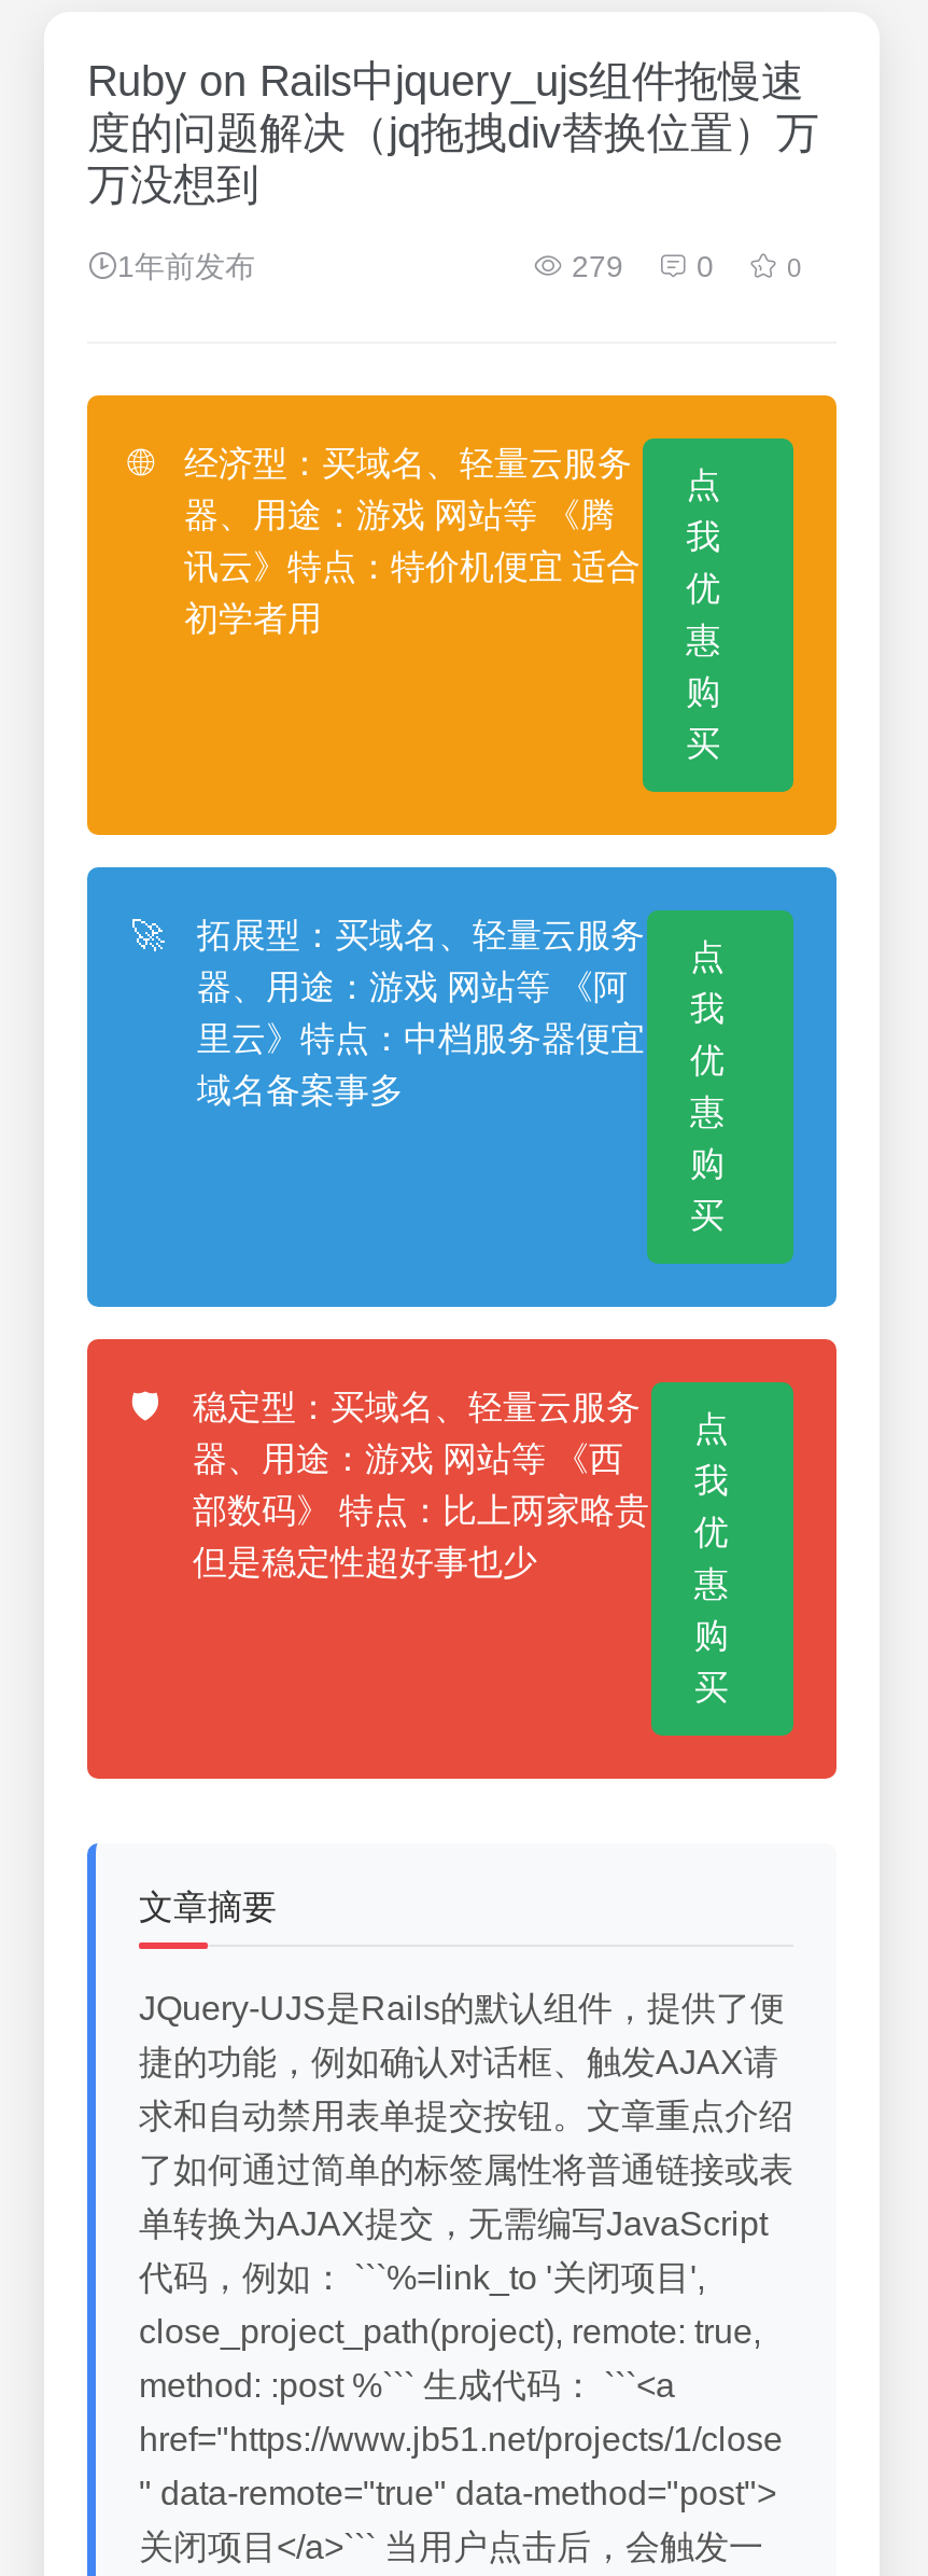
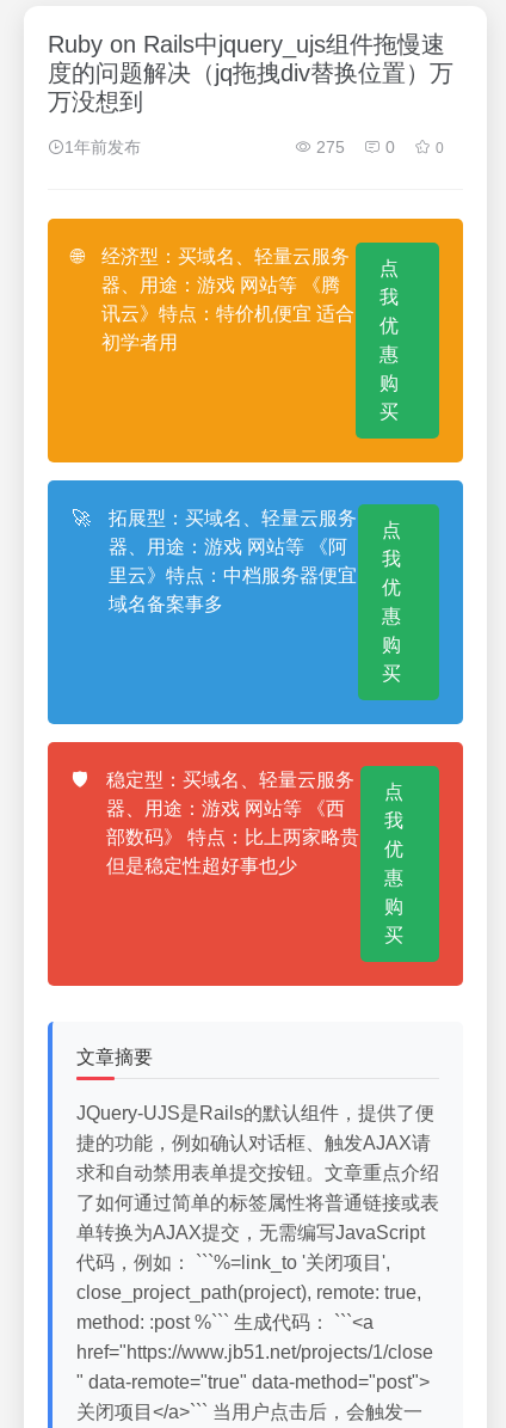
- 279 0
+ 275 0
